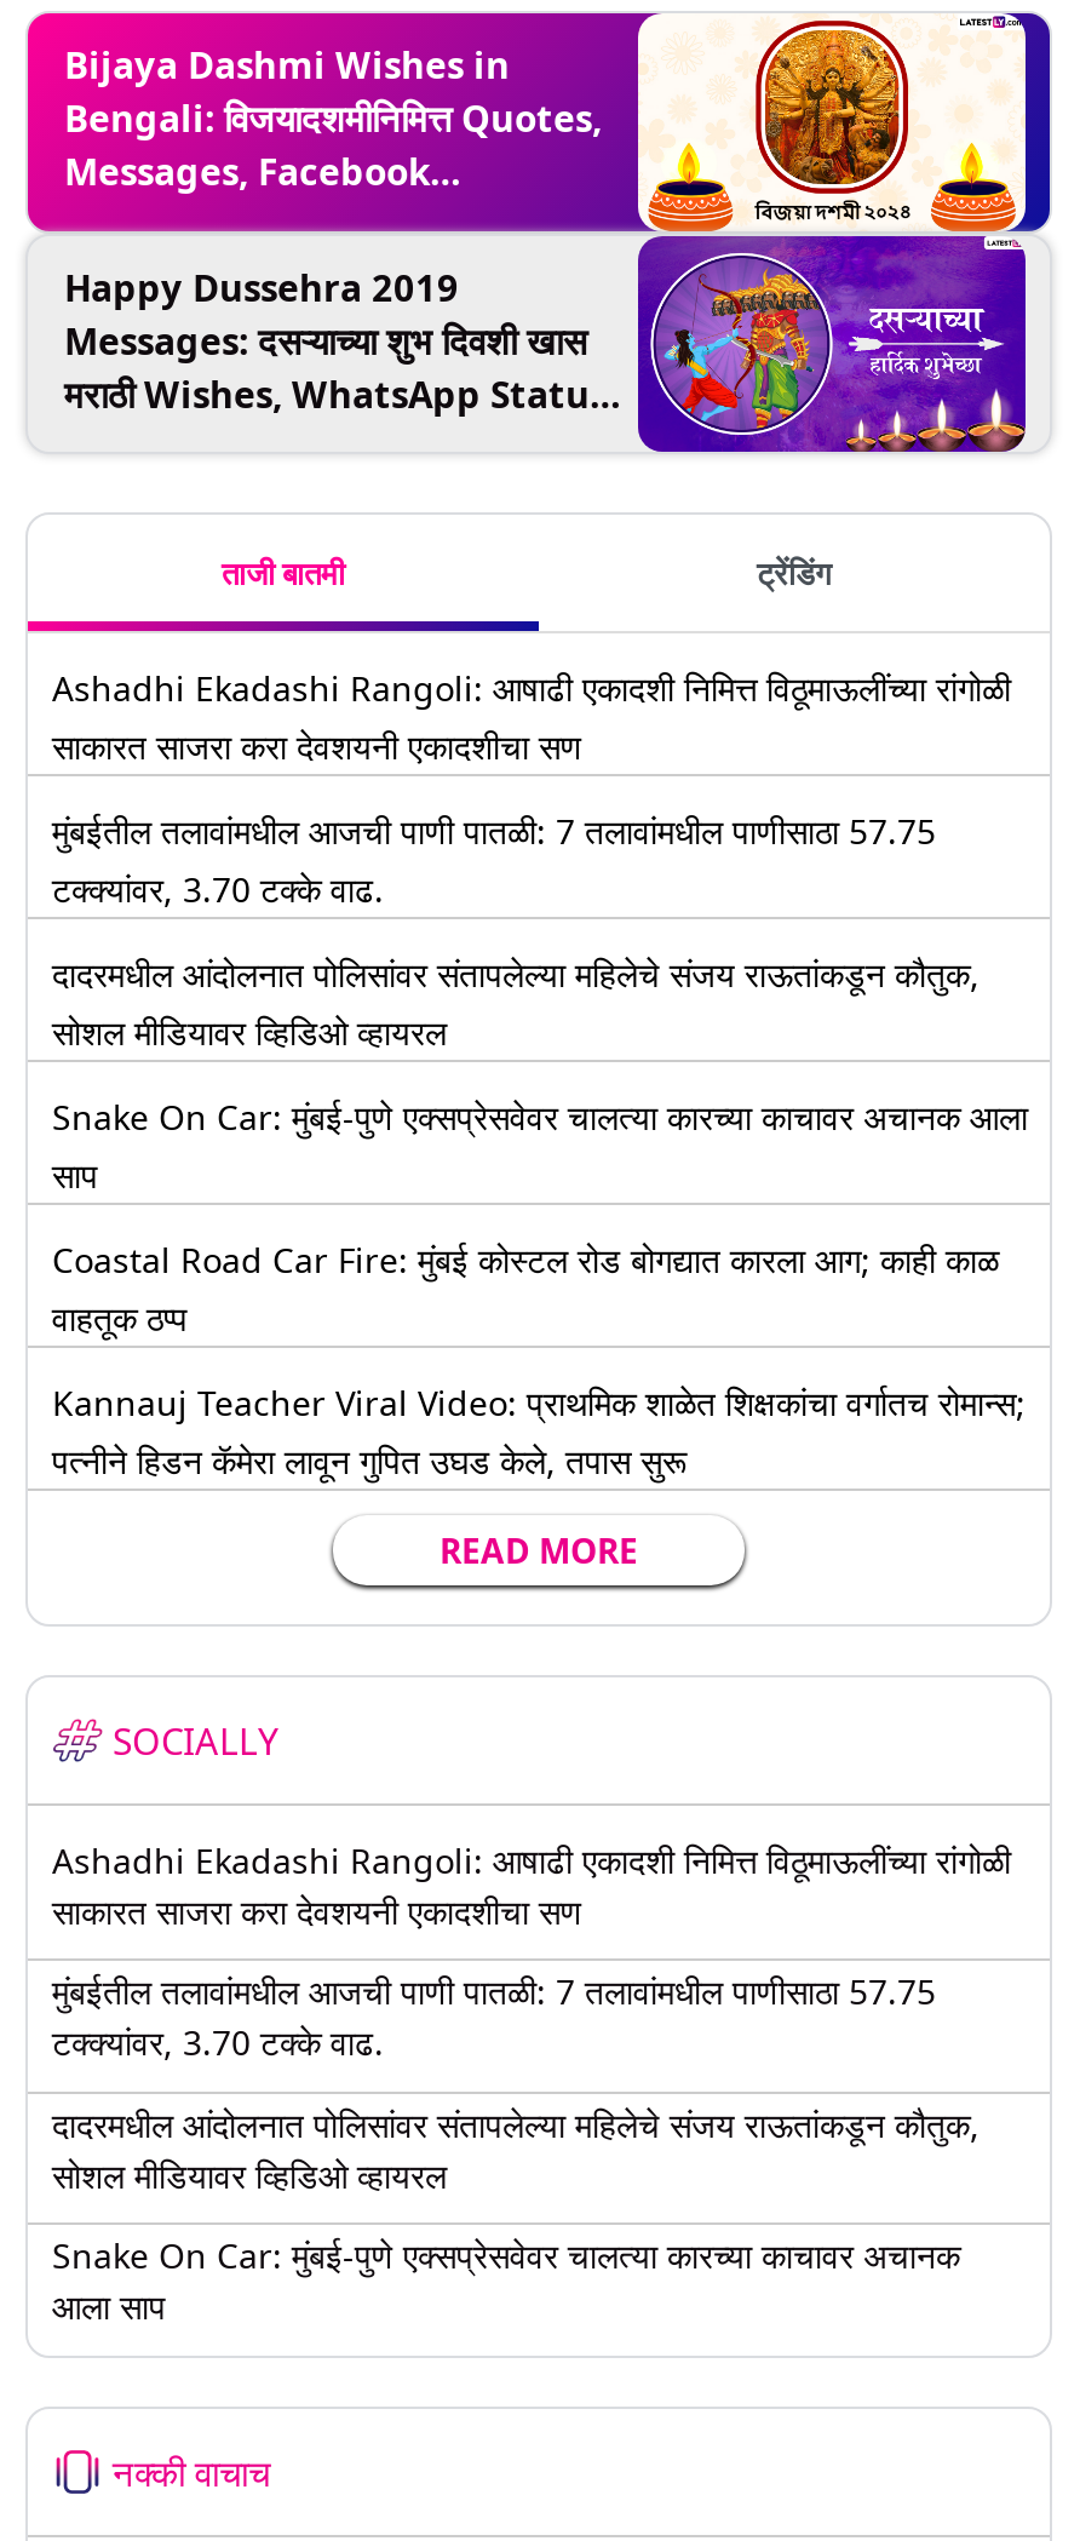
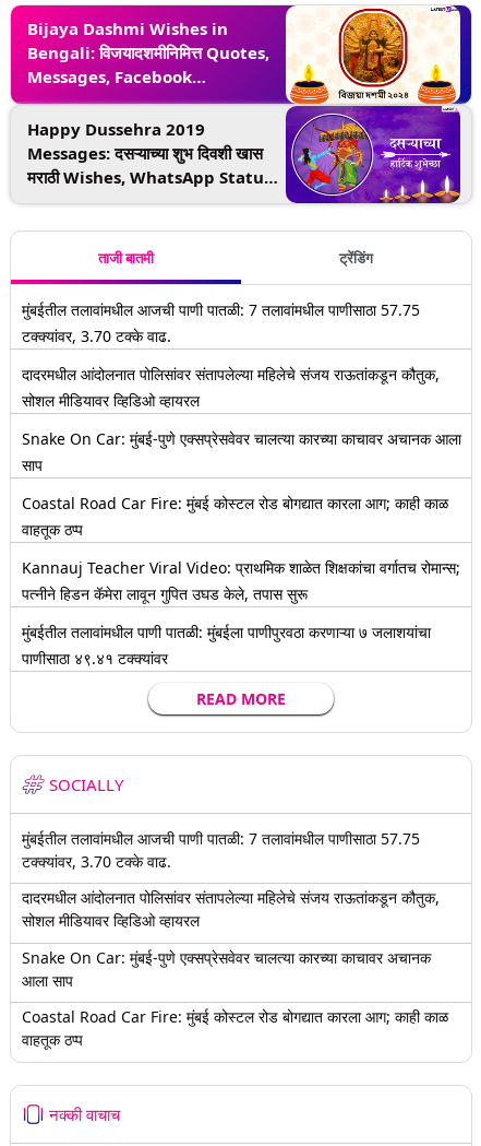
- Ashadhi Ekadashi Rangoli: आषाढी एकादशी निमित्त विठूमाऊलींच्या रांगोळी
- साकारत साजरा करा देवशयनी एकादशीचा सण

moved up: मुंबईतील तलावांमधील आजची पाणी पातळी: 7 तलावांमधील पाणीसाठा 57.75 | टक्क्यांवर, 3.70 टक्के वाढ. | दादरमधील आंदोलनात पोलिसांवर संतापलेल्या महिलेचे संजय राऊतांकडून कौतुक, | ... | Kannauj Teacher Viral Video: प्राथमिक शाळेत शिक्षकांचा वर्गातच रोमान्स; | पत्नीने हिडन कॅमेरा लावून गुपित उघड केले, तपास सुरू

+ मुंबईतील तलावांमधील पाणी पातळी: मुंबईला पाणीपुरवठा करणाऱ्या ७ जलाशयांचा
+ पाणीसाठा ४९.४१ टक्क्यांवर

- Ashadhi Ekadashi Rangoli: आषाढी एकादशी निमित्त विठूमाऊलींच्या रांगोळी
- साकारत साजरा करा देवशयनी एकादशीचा सण

moved up: मुंबईतील तलावांमधील आजची पाणी पातळी: 7 तलावांमधील पाणीसाठा 57.75 | टक्क्यांवर, 3.70 टक्के वाढ. | दादरमधील आंदोलनात पोलिसांवर संतापलेल्या महिलेचे संजय राऊतांकडून कौतुक, | सोशल मीडियावर व्हिडिओ व्हायरल | Snake On Car: मुंबई-पुणे एक्सप्रेसवेवर चालत्या कारच्या काचावर अचानक | आला साप

+ Coastal Road Car Fire: मुंबई कोस्टल रोड बोगद्यात कारला आग; काही काळ
+ वाहतूक ठप्प
